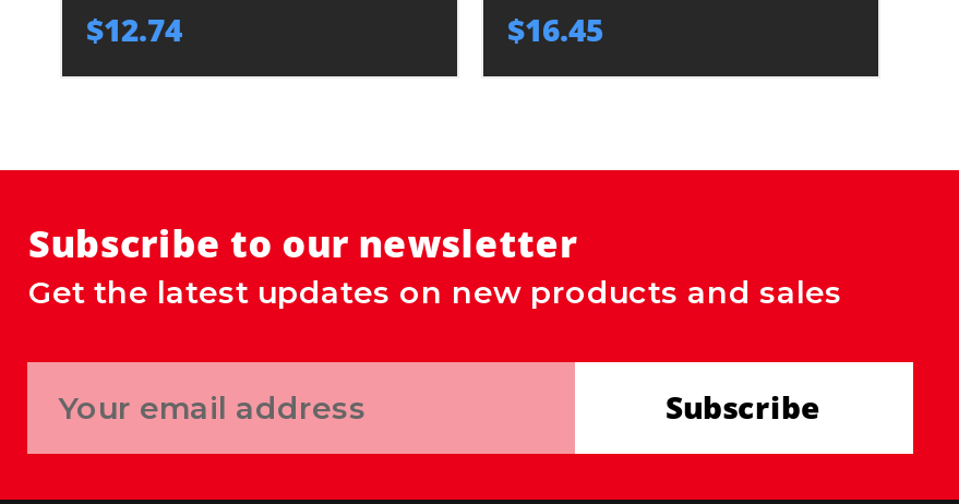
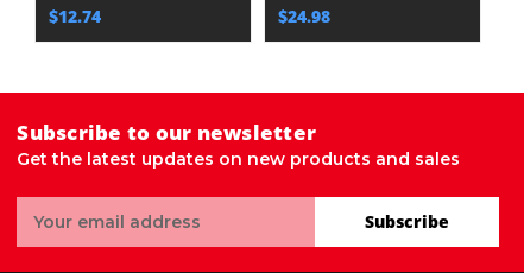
- $16.45
+ $24.98
